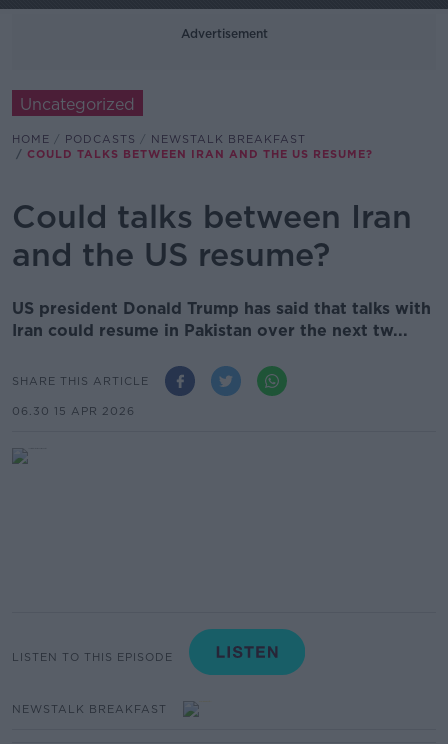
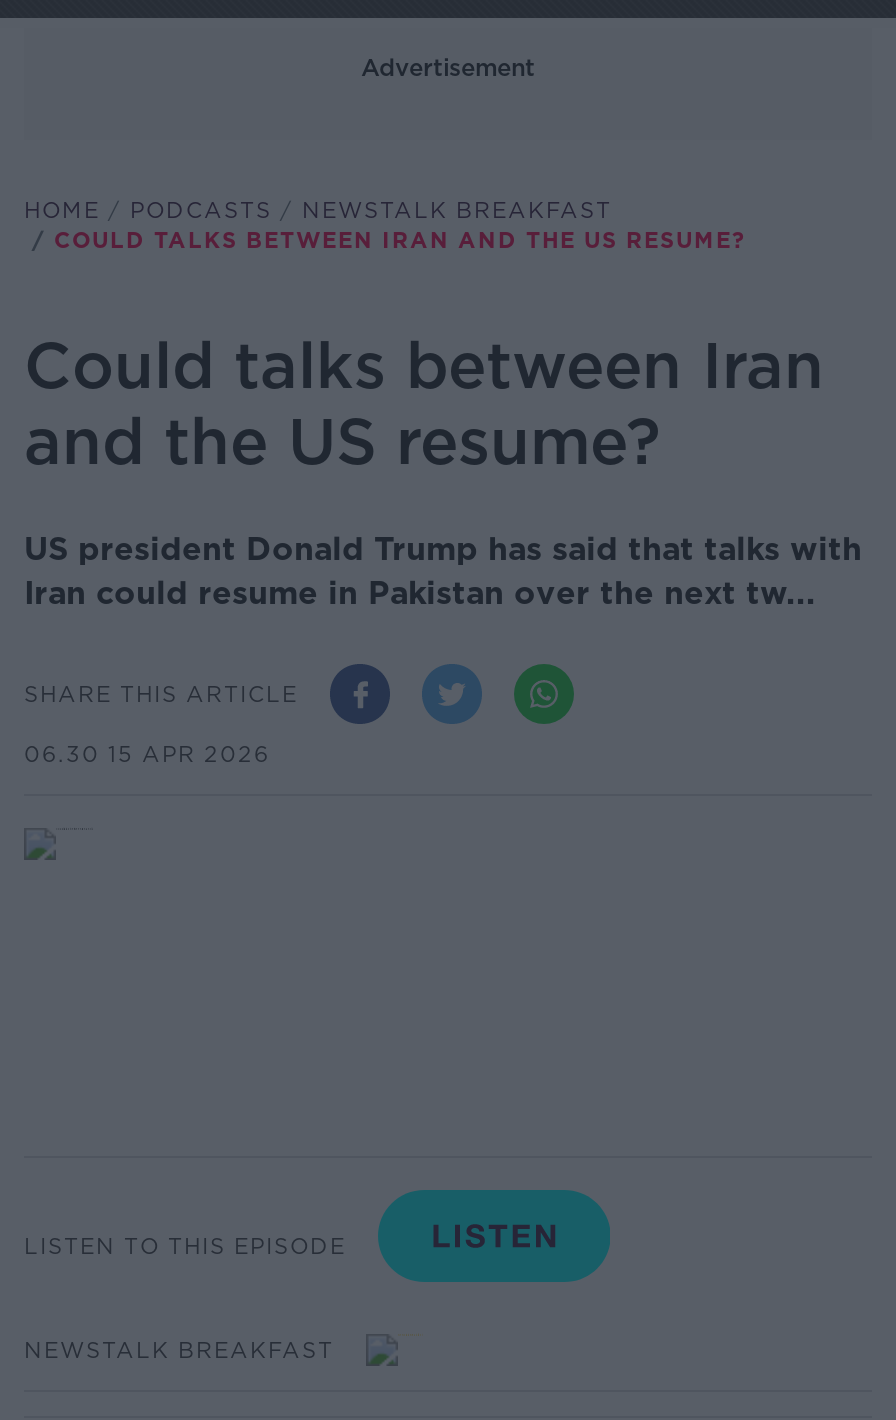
- Uncategorized
